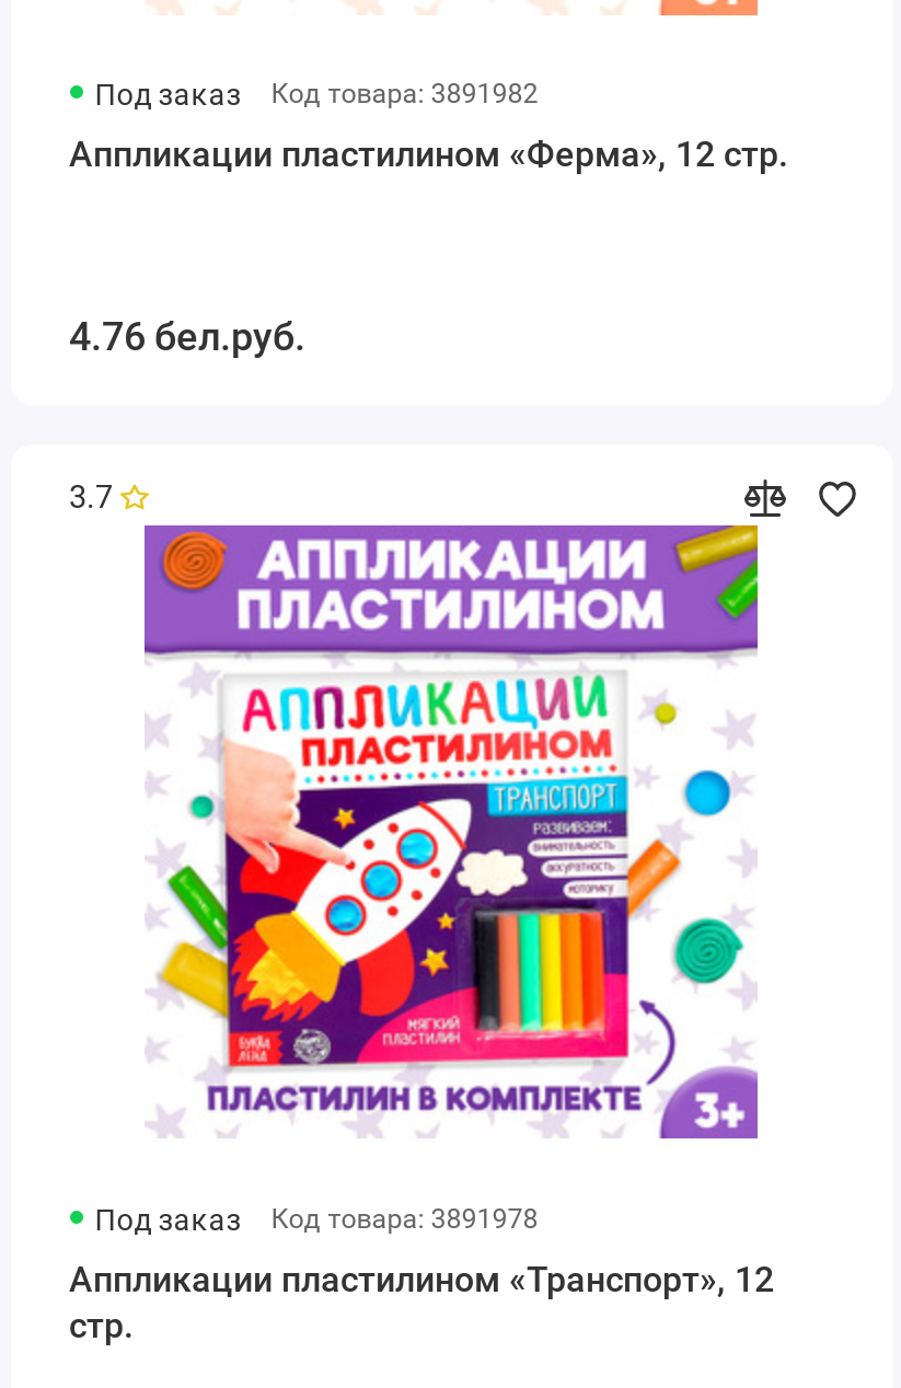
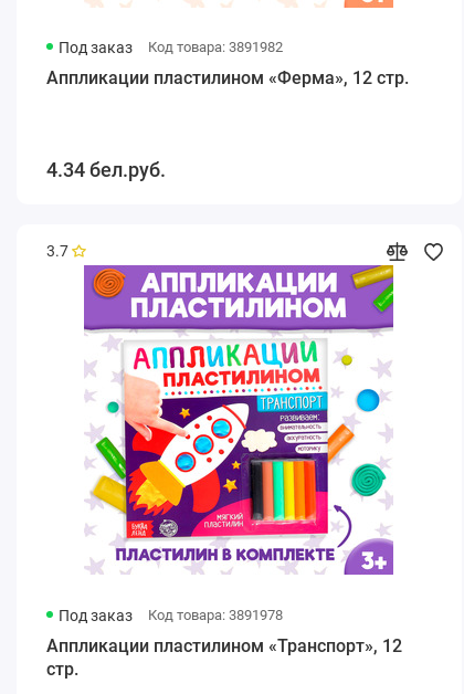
- 4.76 бел.руб.
+ 4.34 бел.руб.
